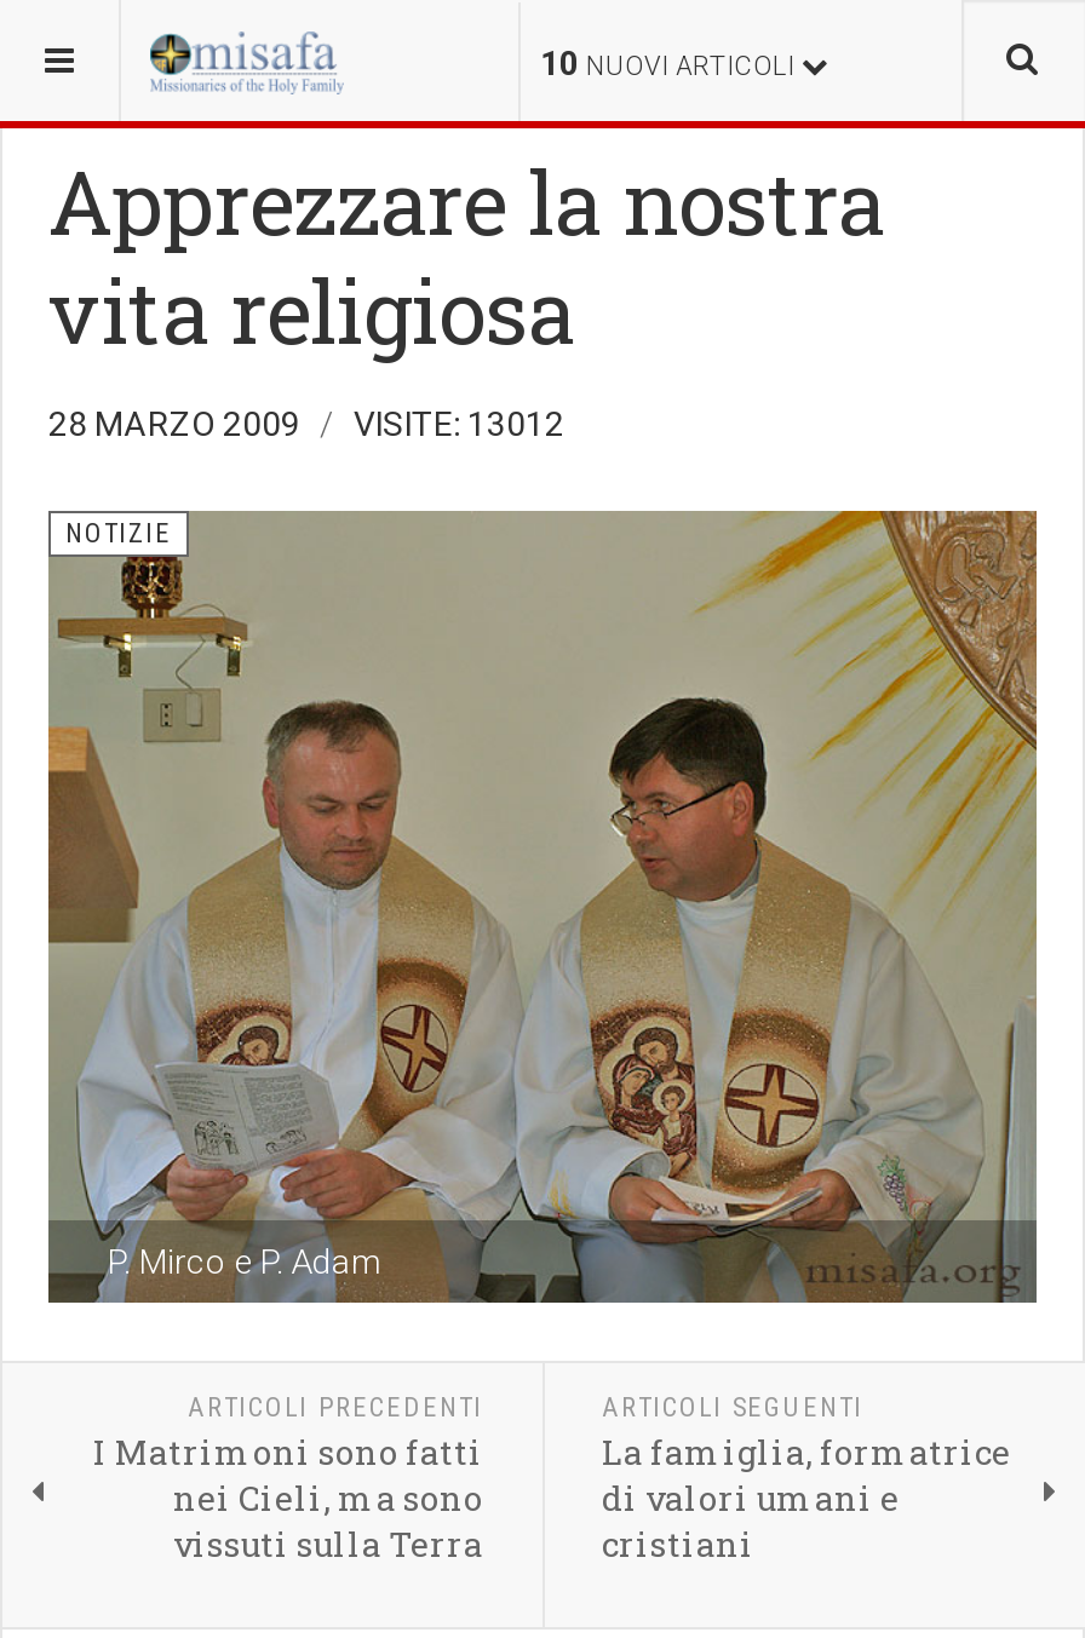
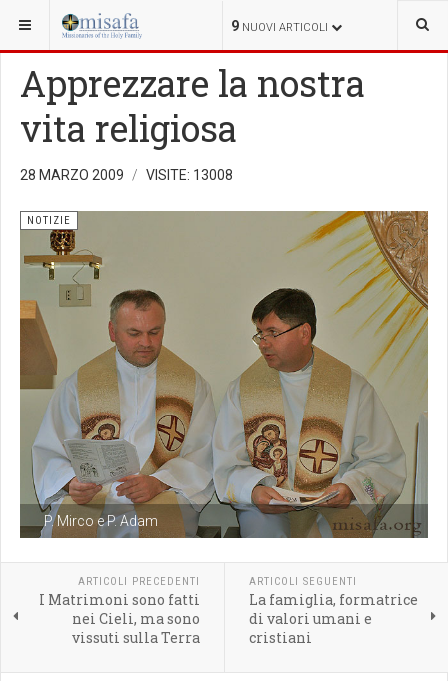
- 10 NUOVI ARTICOLI
+ 9 NUOVI ARTICOLI

- 28 MARZO 2009 VISITE: 13012
+ 28 MARZO 2009 VISITE: 13008
